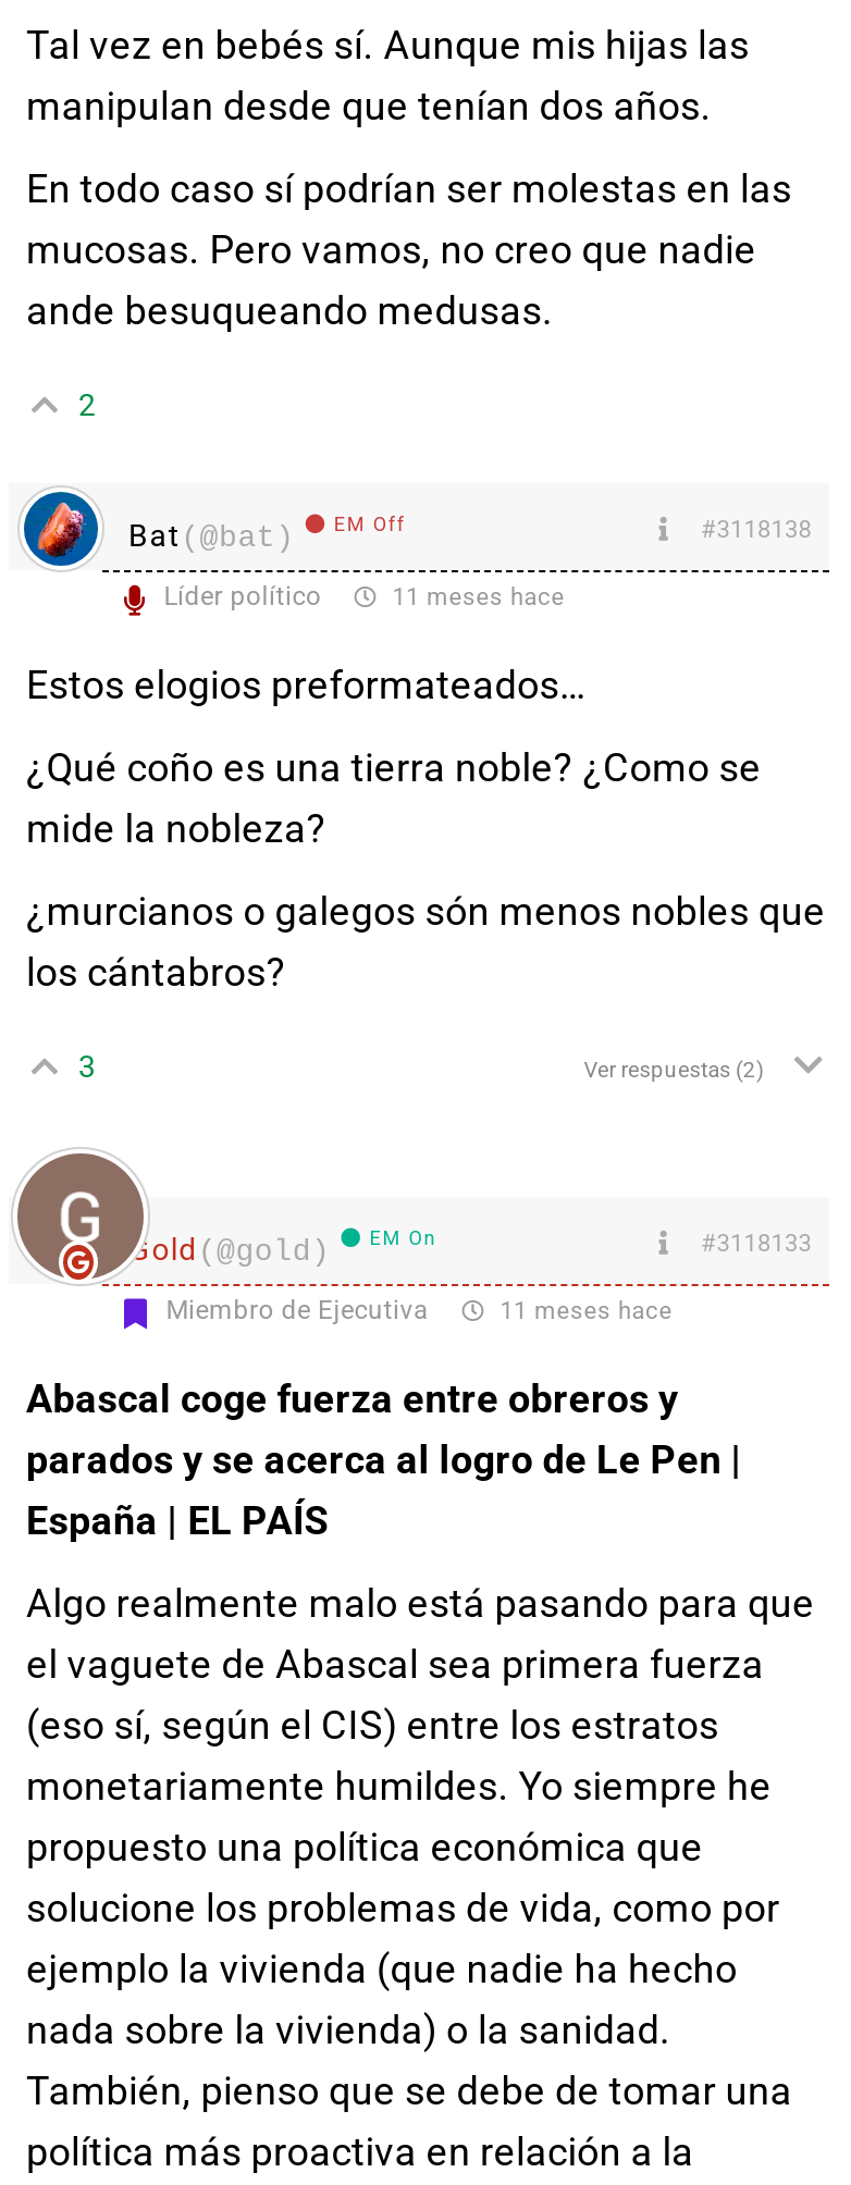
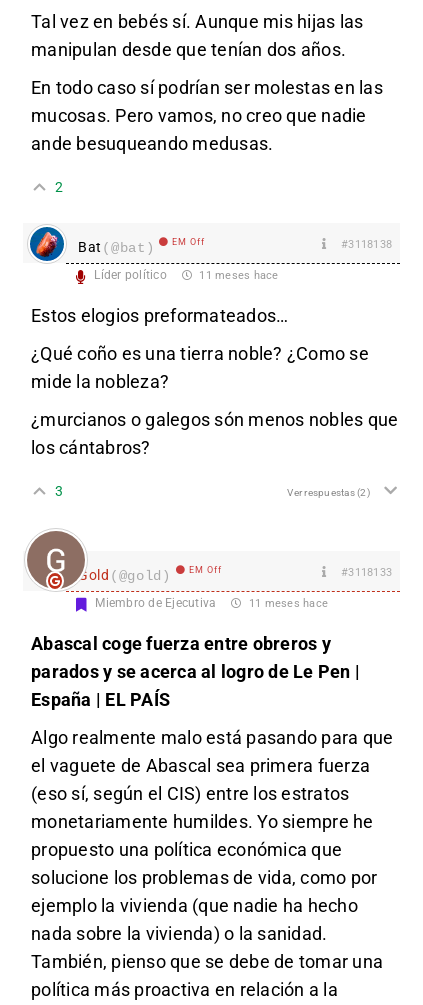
- EM On
+ EM Off
